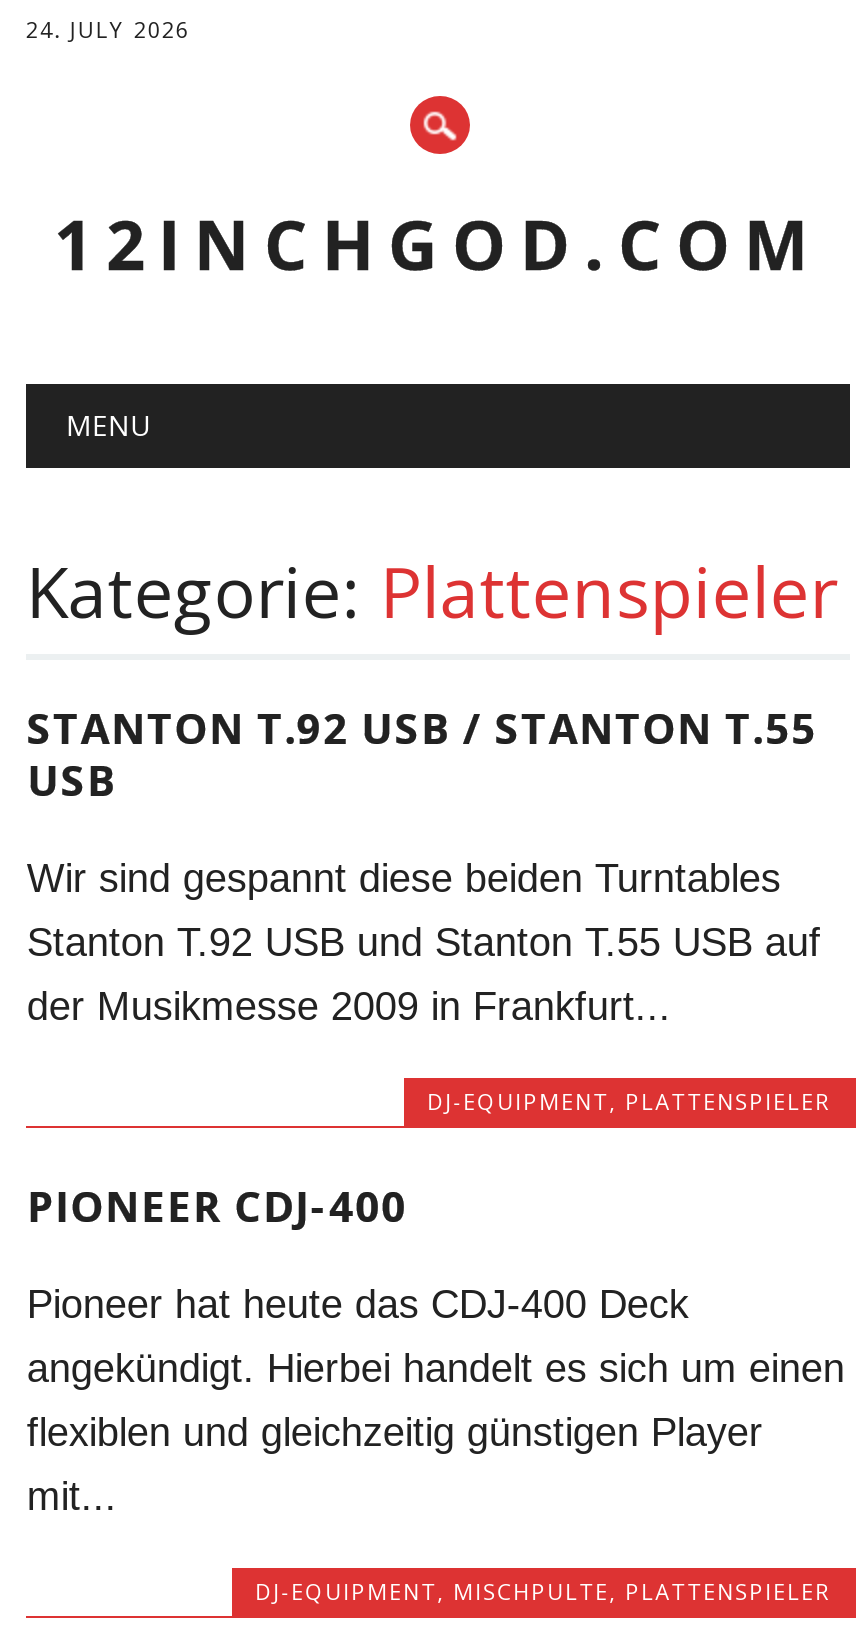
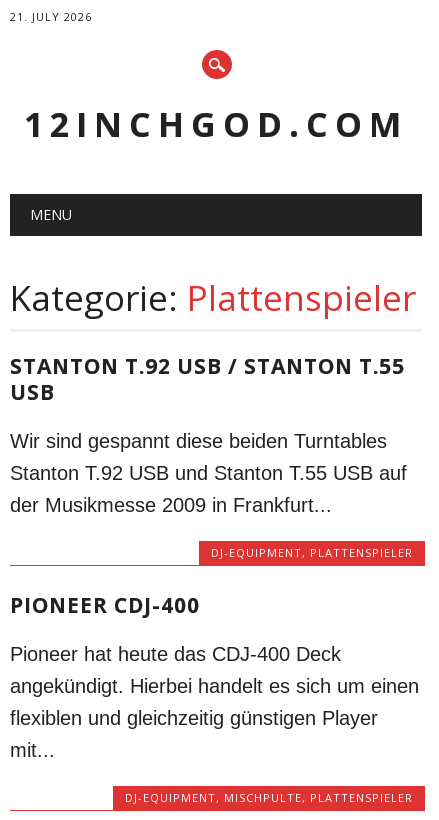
- 24. JULY 2026
+ 21. JULY 2026
